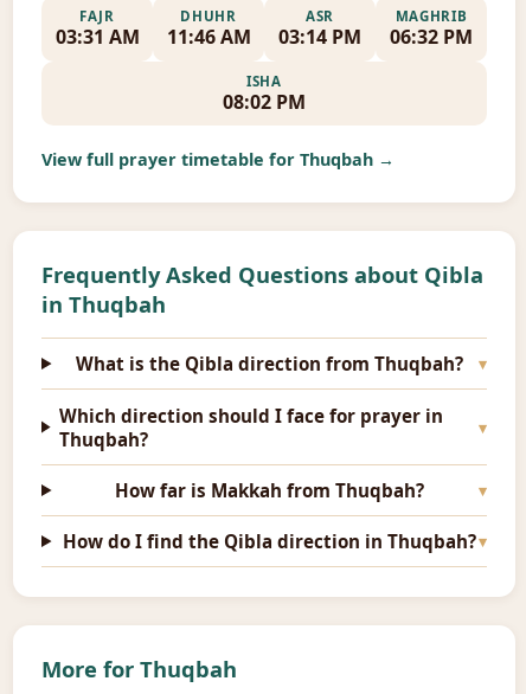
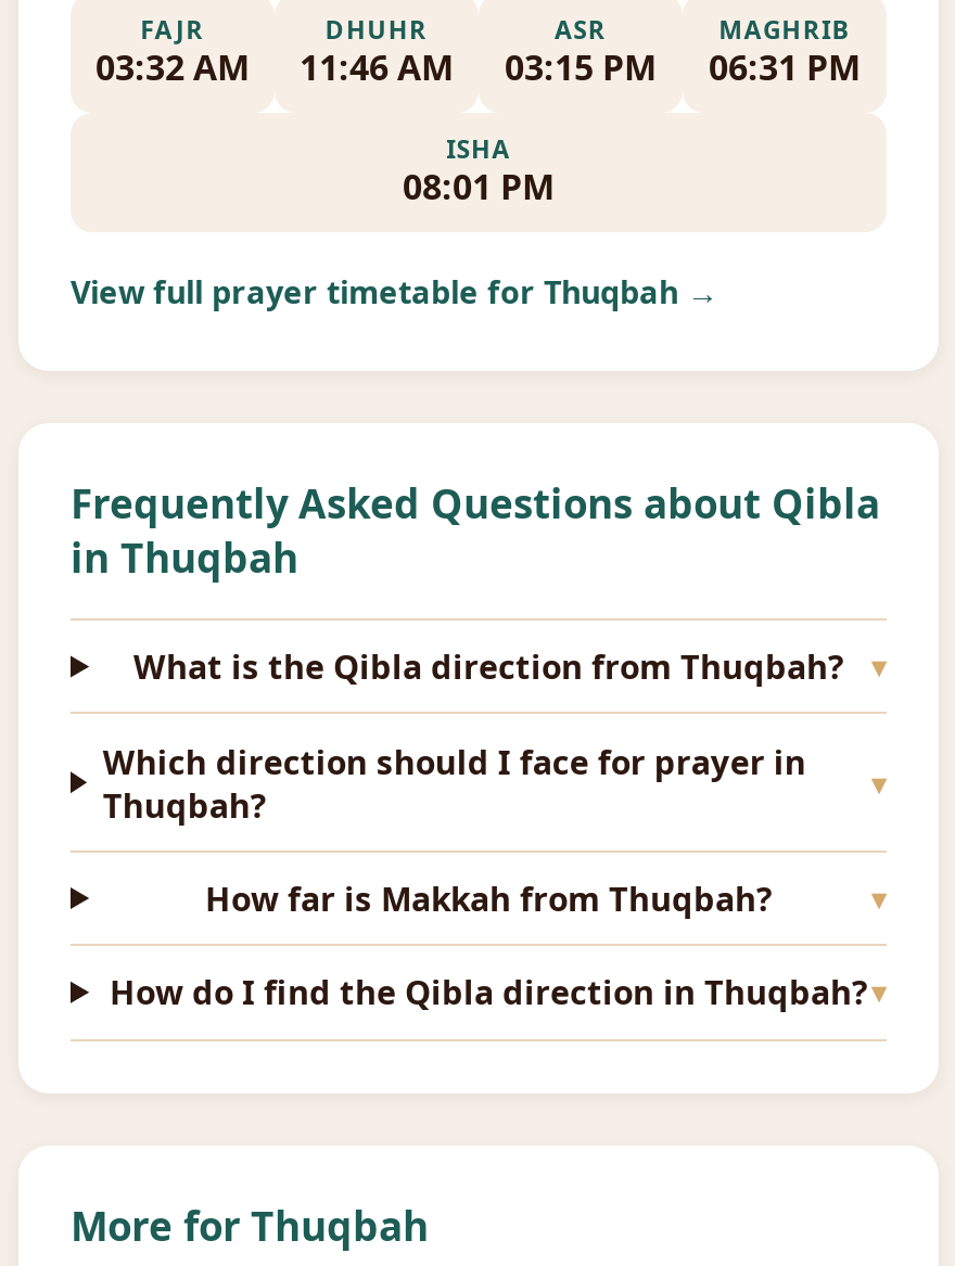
- 03:31 AM
+ 03:32 AM

- 03:14 PM
+ 03:15 PM

- 06:32 PM
+ 06:31 PM

- 08:02 PM
+ 08:01 PM
